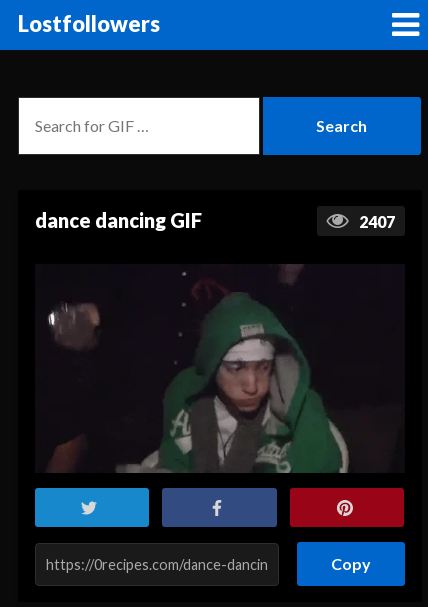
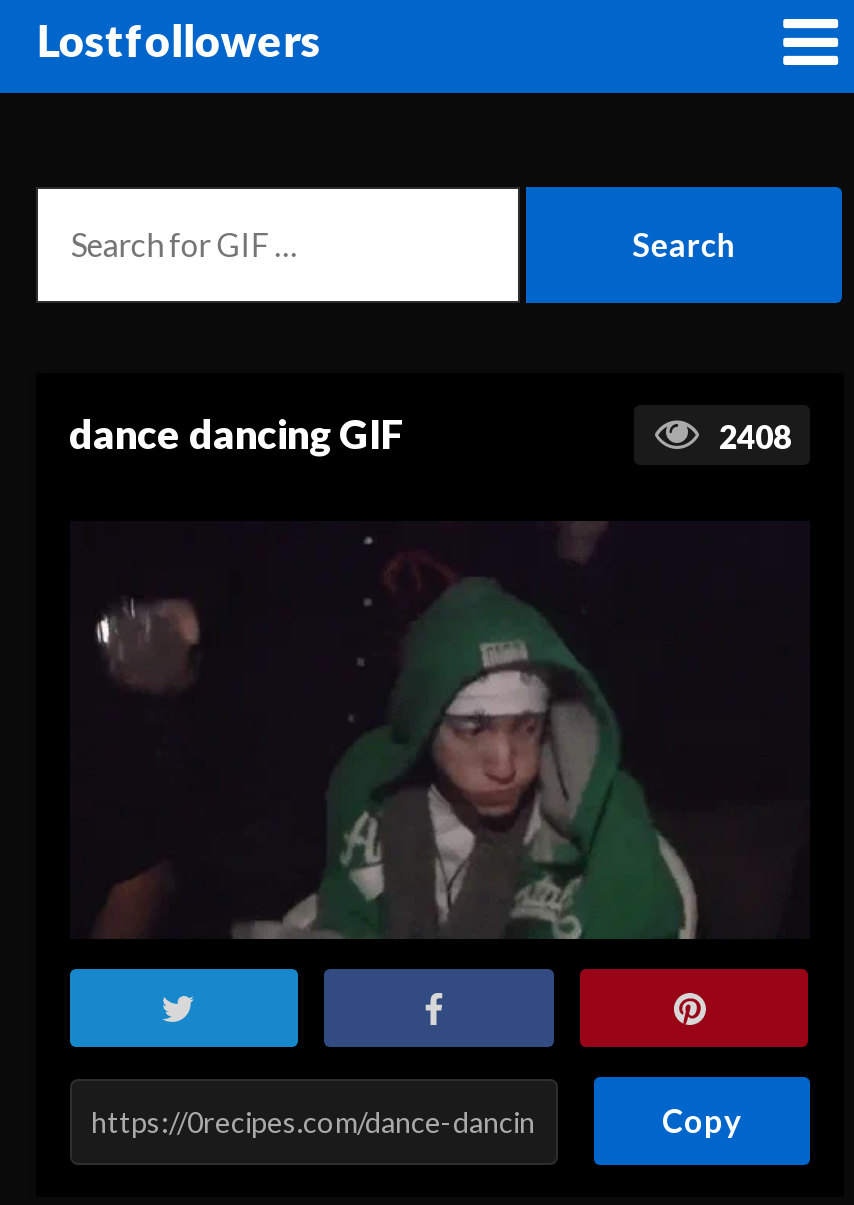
- 2407
+ 2408
